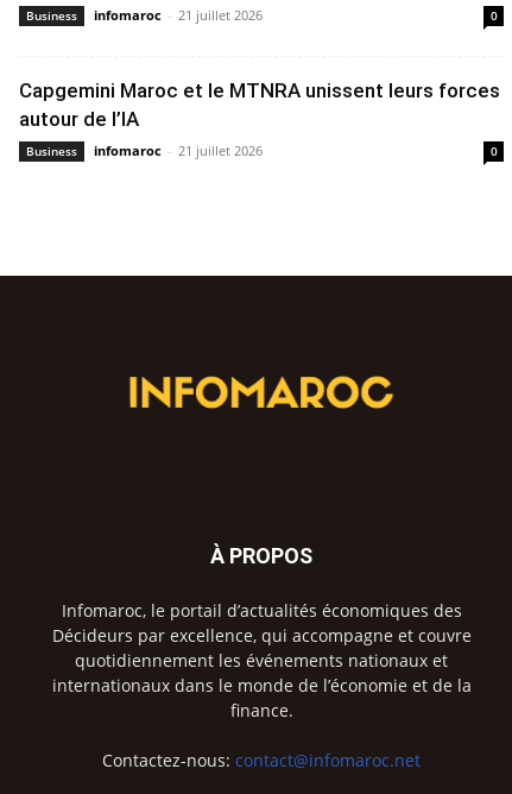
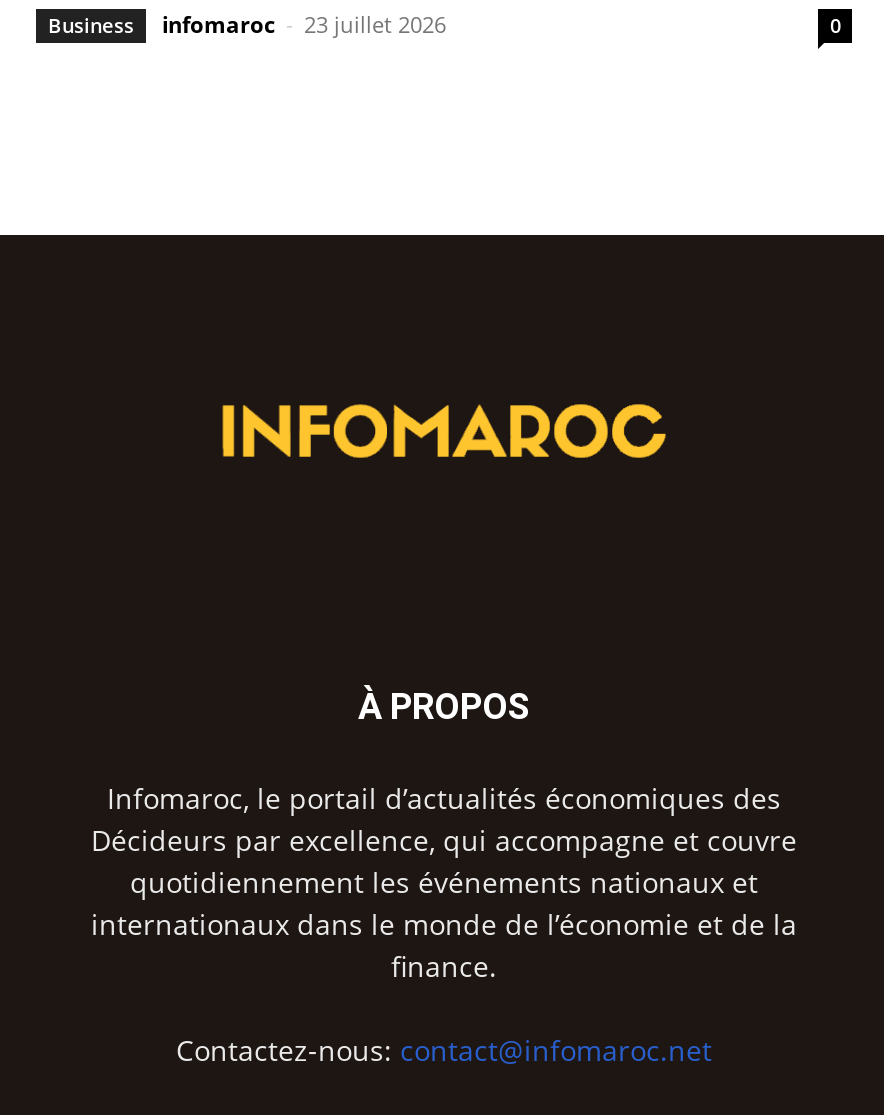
- infomaroc - 21 juillet 2026
- 0
- Capgemini Maroc et le MTNRA unissent leurs forces
- autour de l’IA
- Business
- infomaroc - 21 juillet 2026
+ infomaroc - 23 juillet 2026
